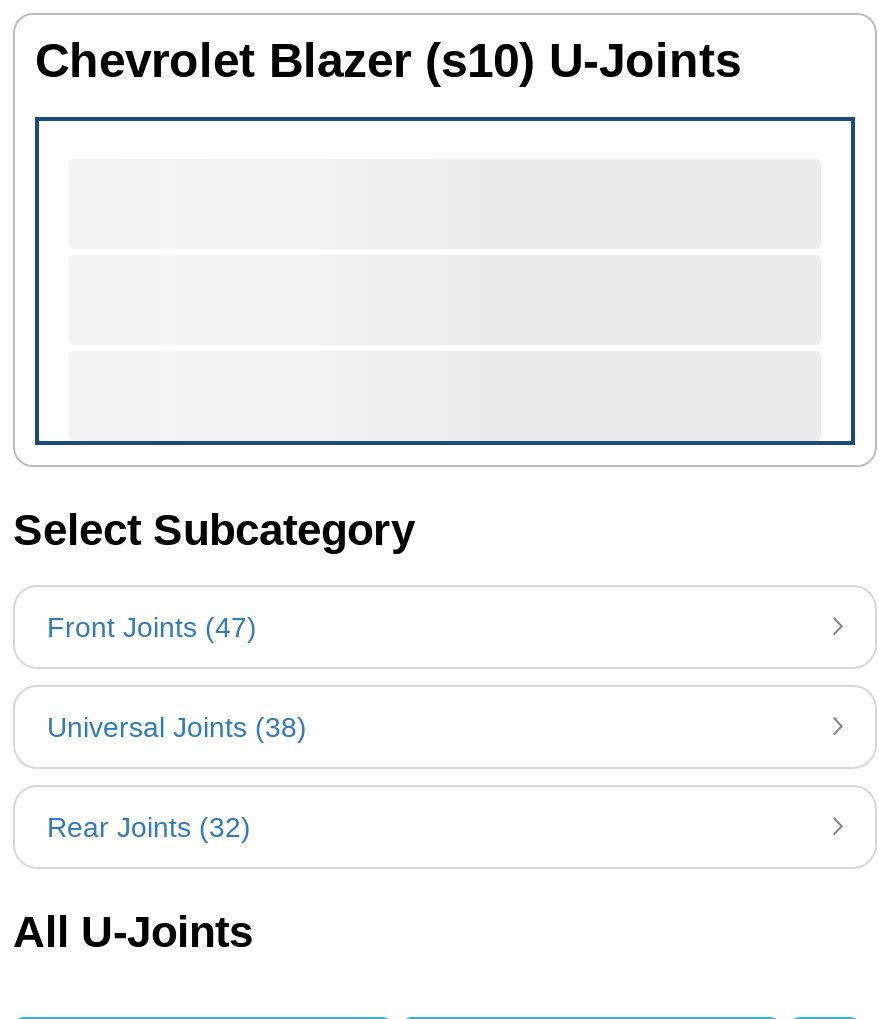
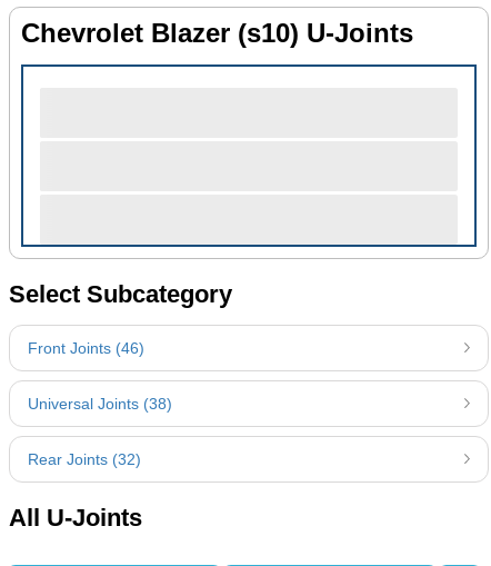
- Front Joints (47)
+ Front Joints (46)
